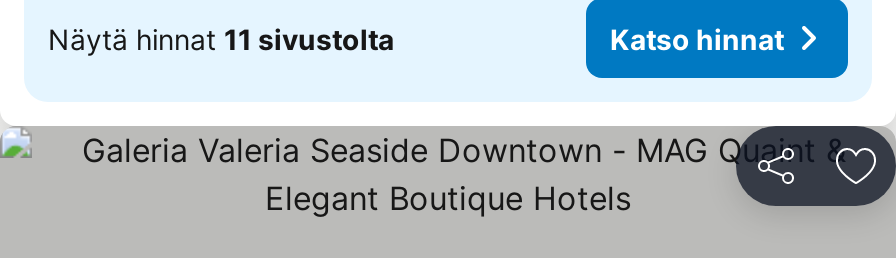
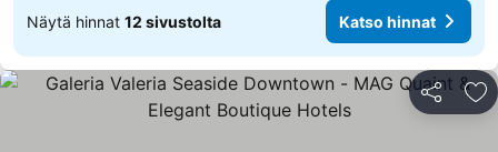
- Näytä hinnat 11 sivustolta
+ Näytä hinnat 12 sivustolta
